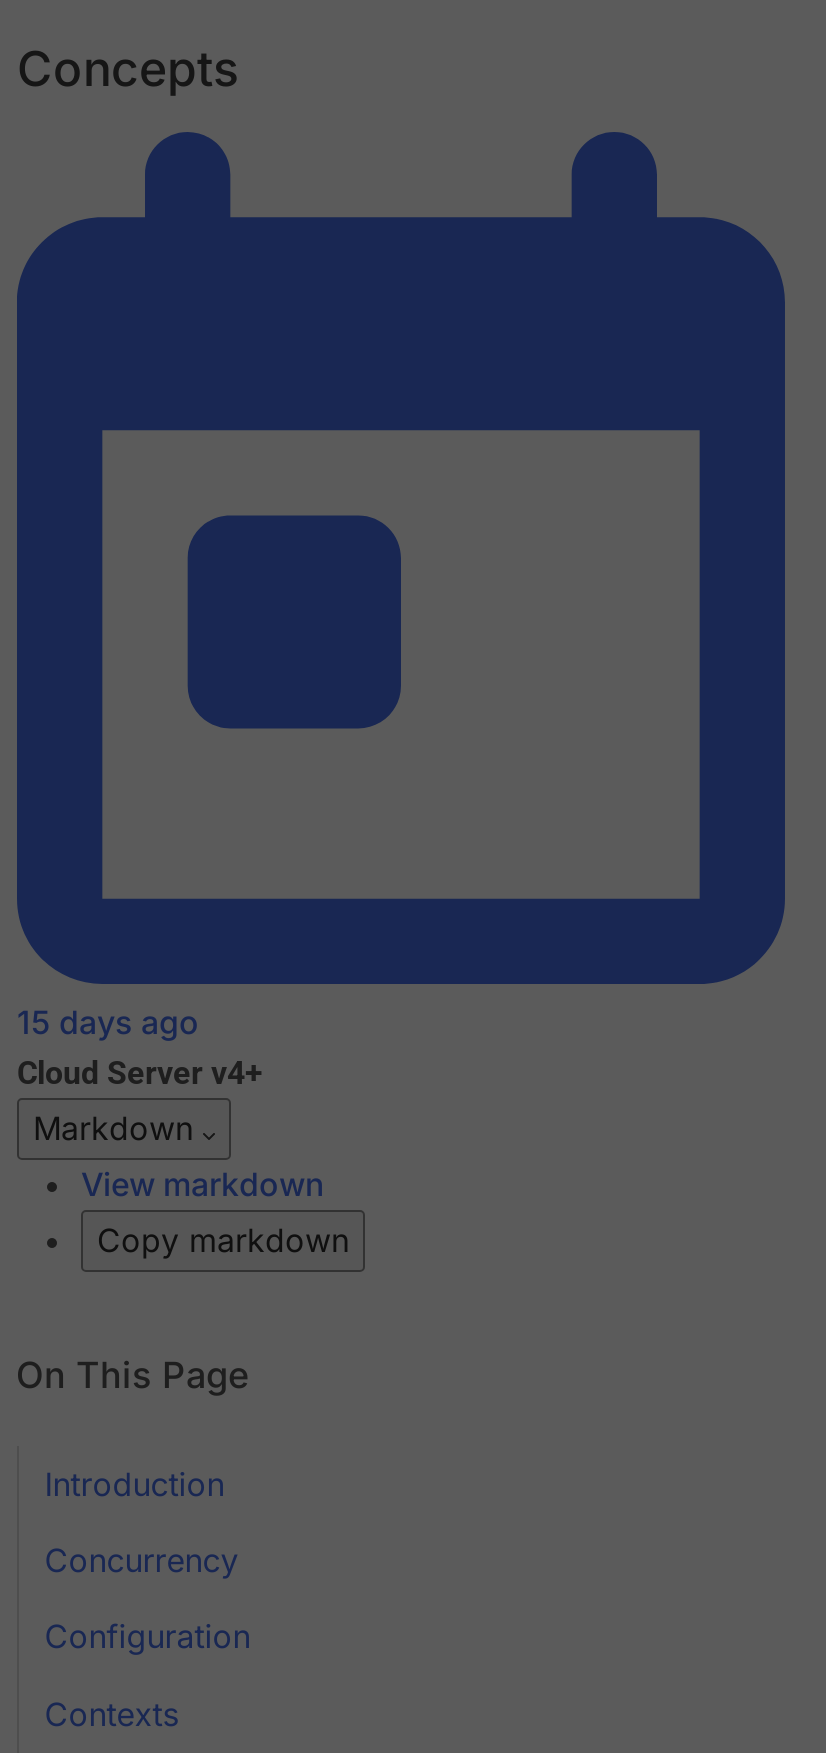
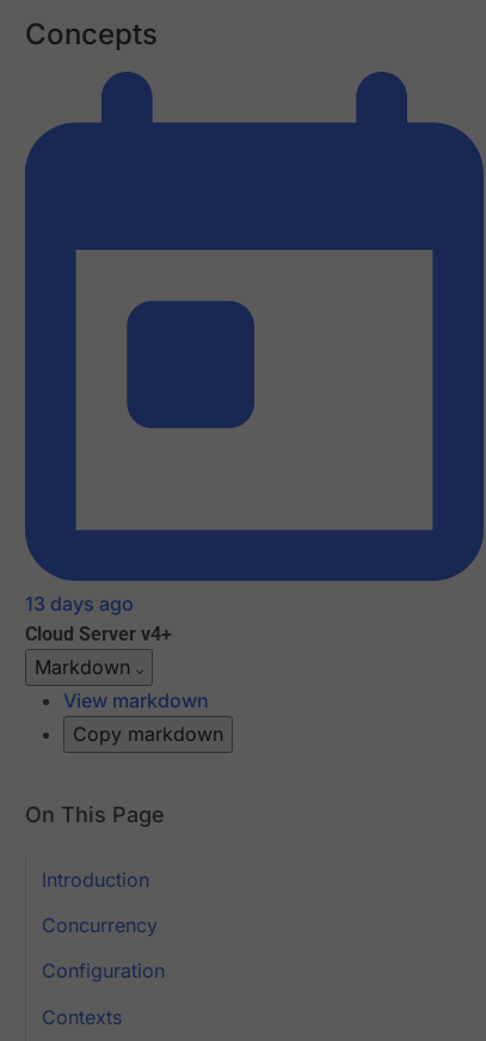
- 15 days ago
+ 13 days ago
